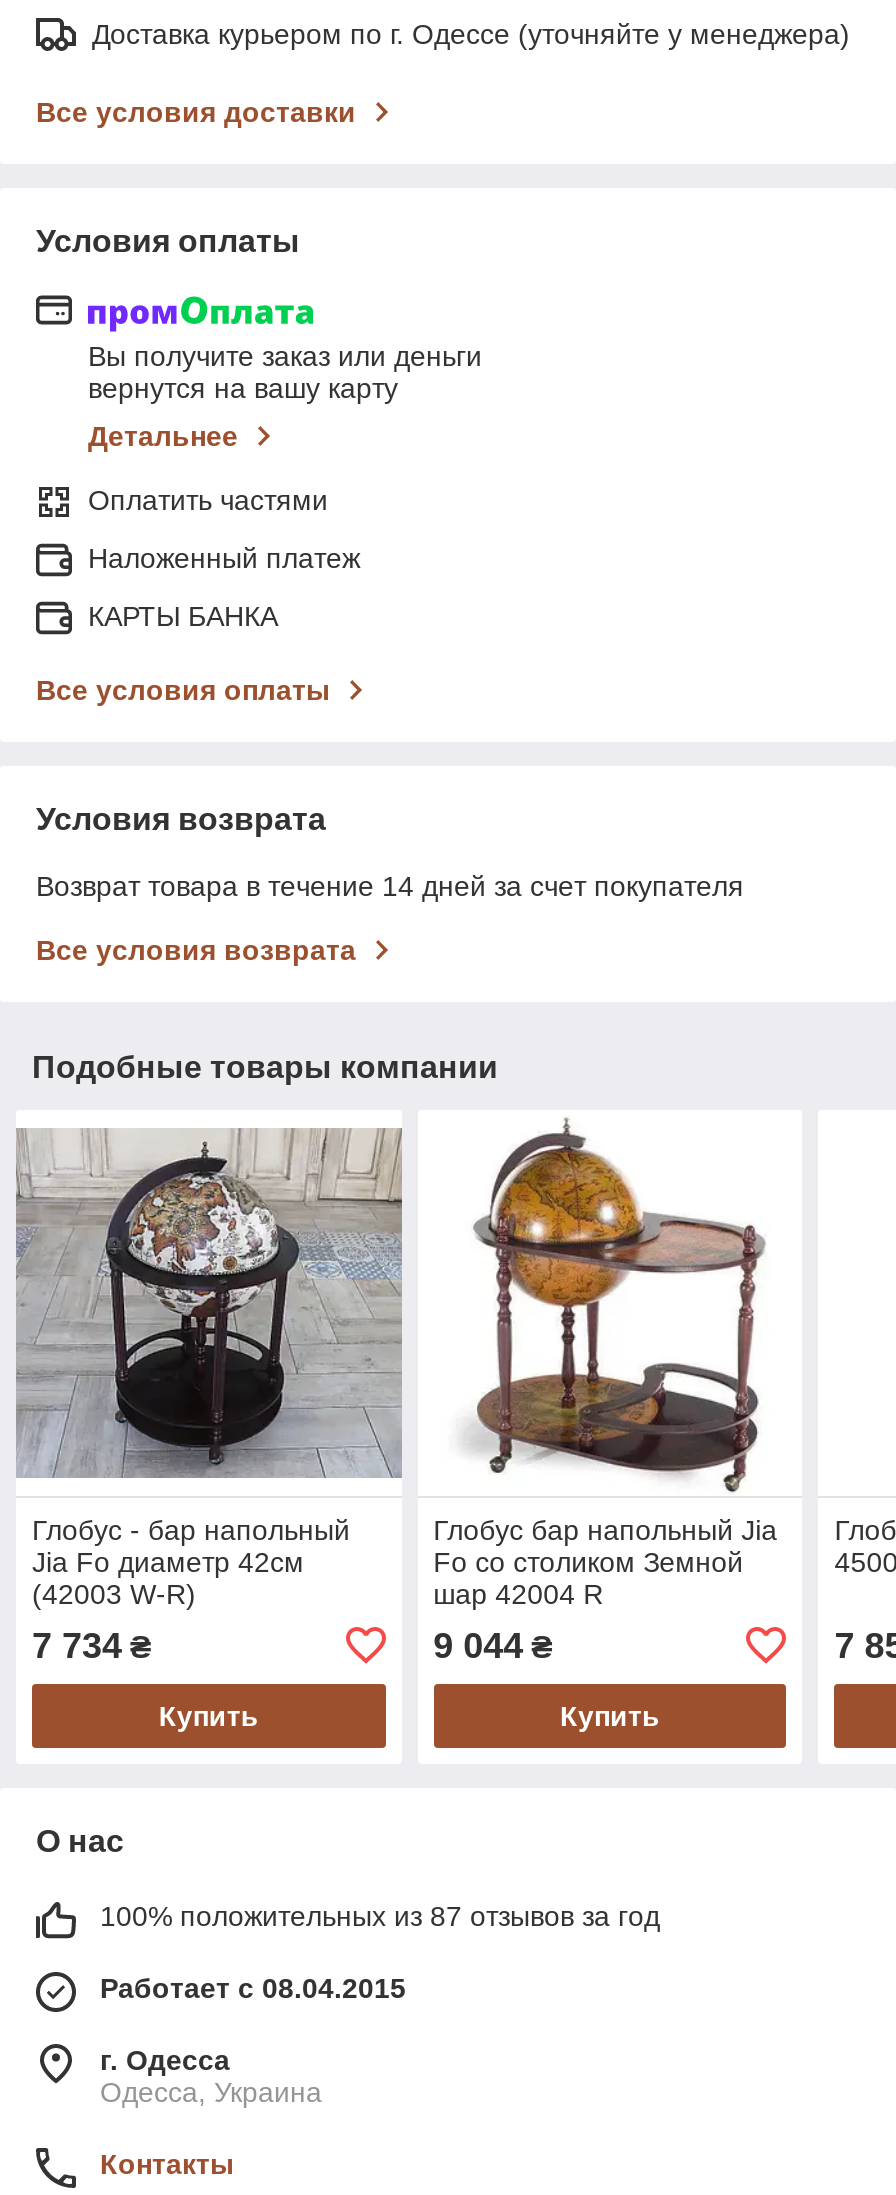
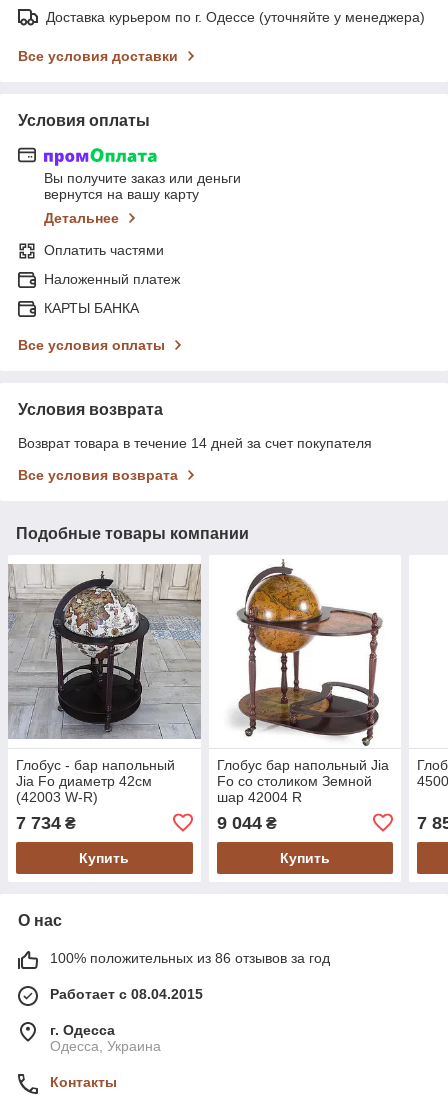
- 100% положительных из 87 отзывов за год
+ 100% положительных из 86 отзывов за год
